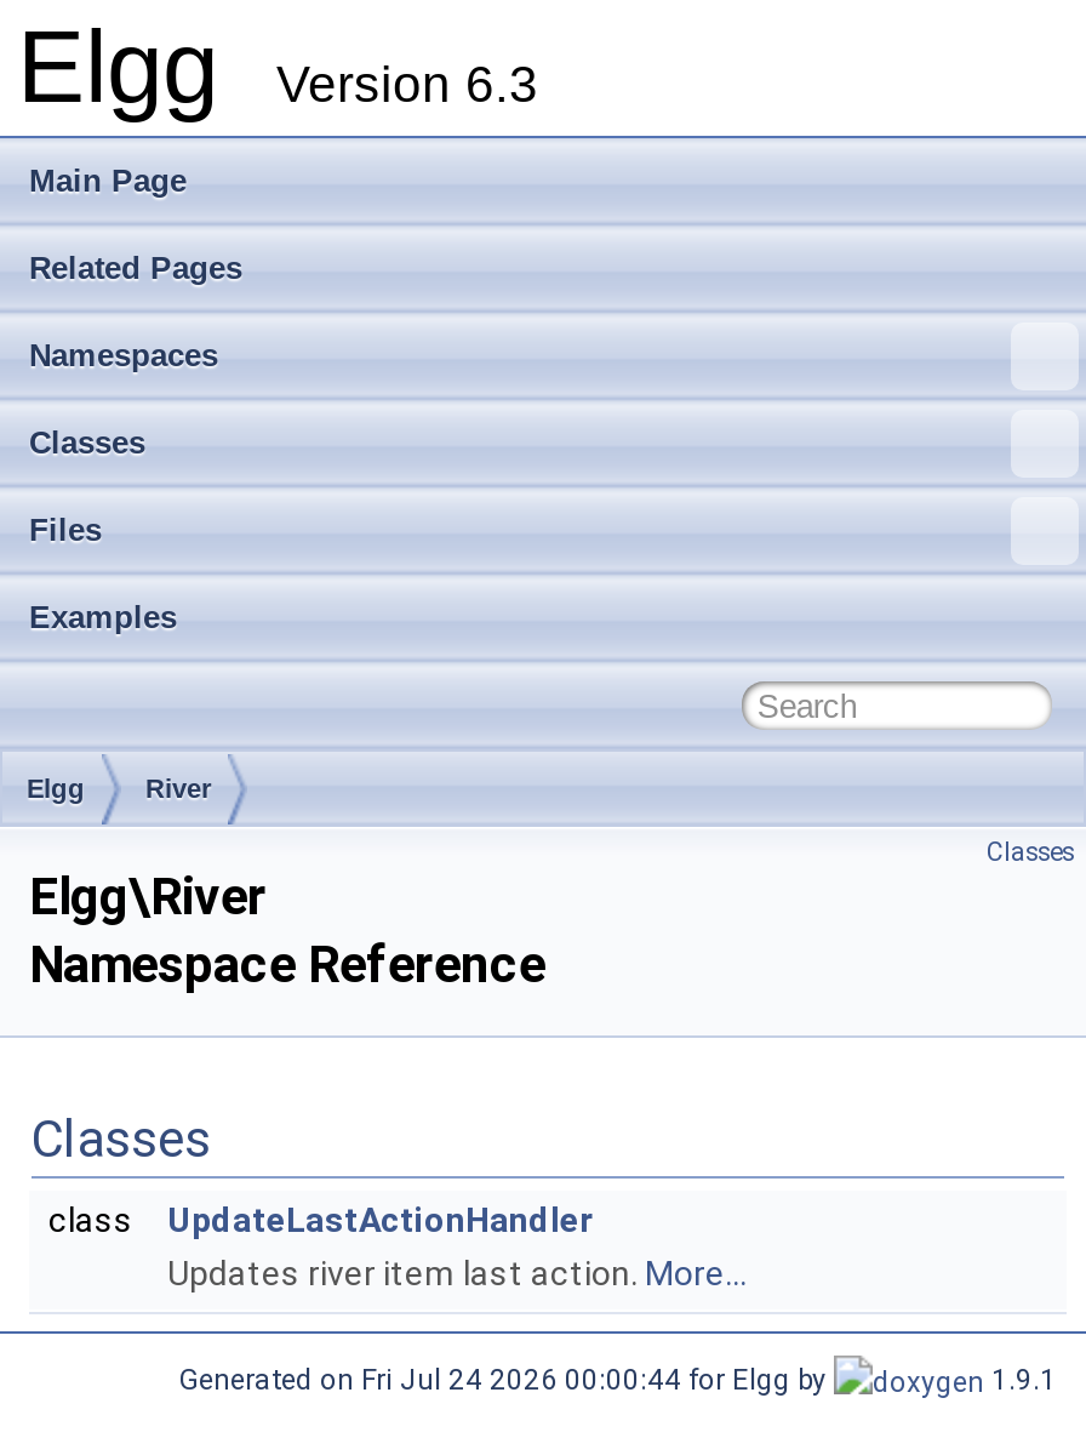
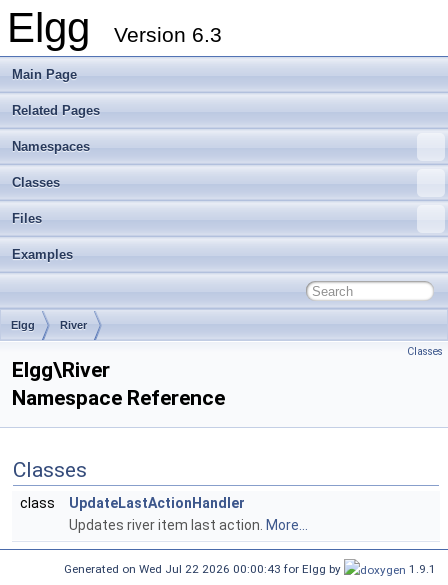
- Generated on Fri Jul 24 2026 00:00:44 for Elgg by
+ Generated on Wed Jul 22 2026 00:00:43 for Elgg by
